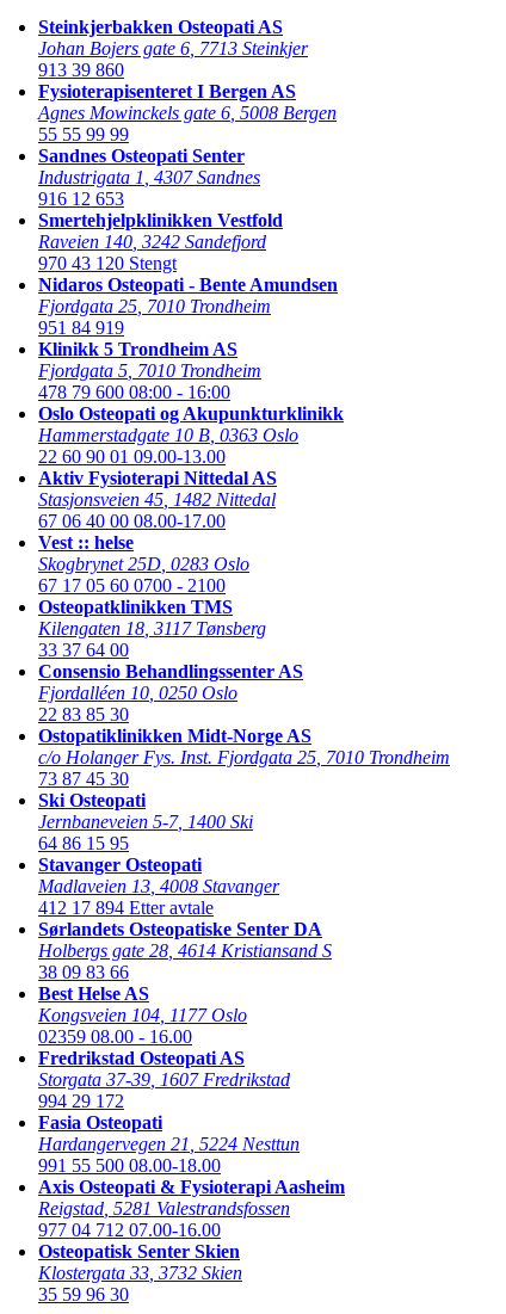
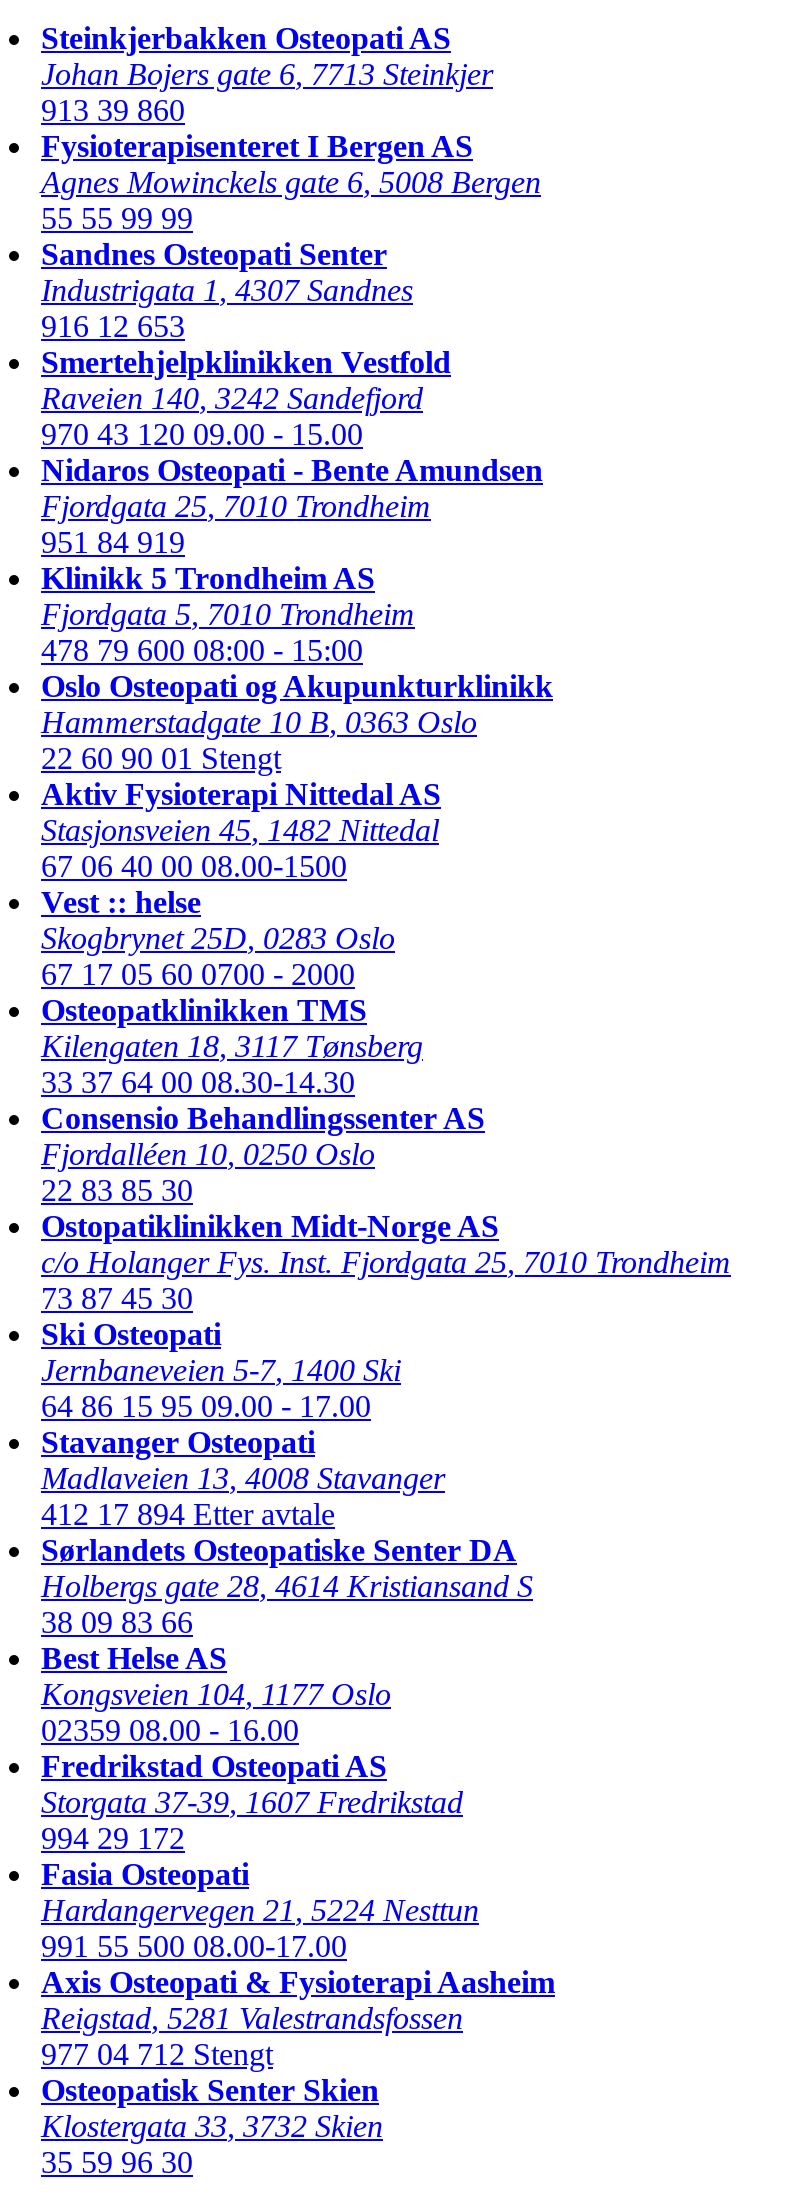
- 970 43 120 Stengt
+ 970 43 120 09.00 - 15.00

- 478 79 600 08:00 - 16:00
+ 478 79 600 08:00 - 15:00

- 22 60 90 01 09.00-13.00
+ 22 60 90 01 Stengt

- 67 06 40 00 08.00-17.00
+ 67 06 40 00 08.00-1500

- 67 17 05 60 0700 - 2100
+ 67 17 05 60 0700 - 2000

- 33 37 64 00
+ 33 37 64 00 08.30-14.30

- 64 86 15 95
+ 64 86 15 95 09.00 - 17.00

- 991 55 500 08.00-18.00
+ 991 55 500 08.00-17.00

- 977 04 712 07.00-16.00
+ 977 04 712 Stengt
